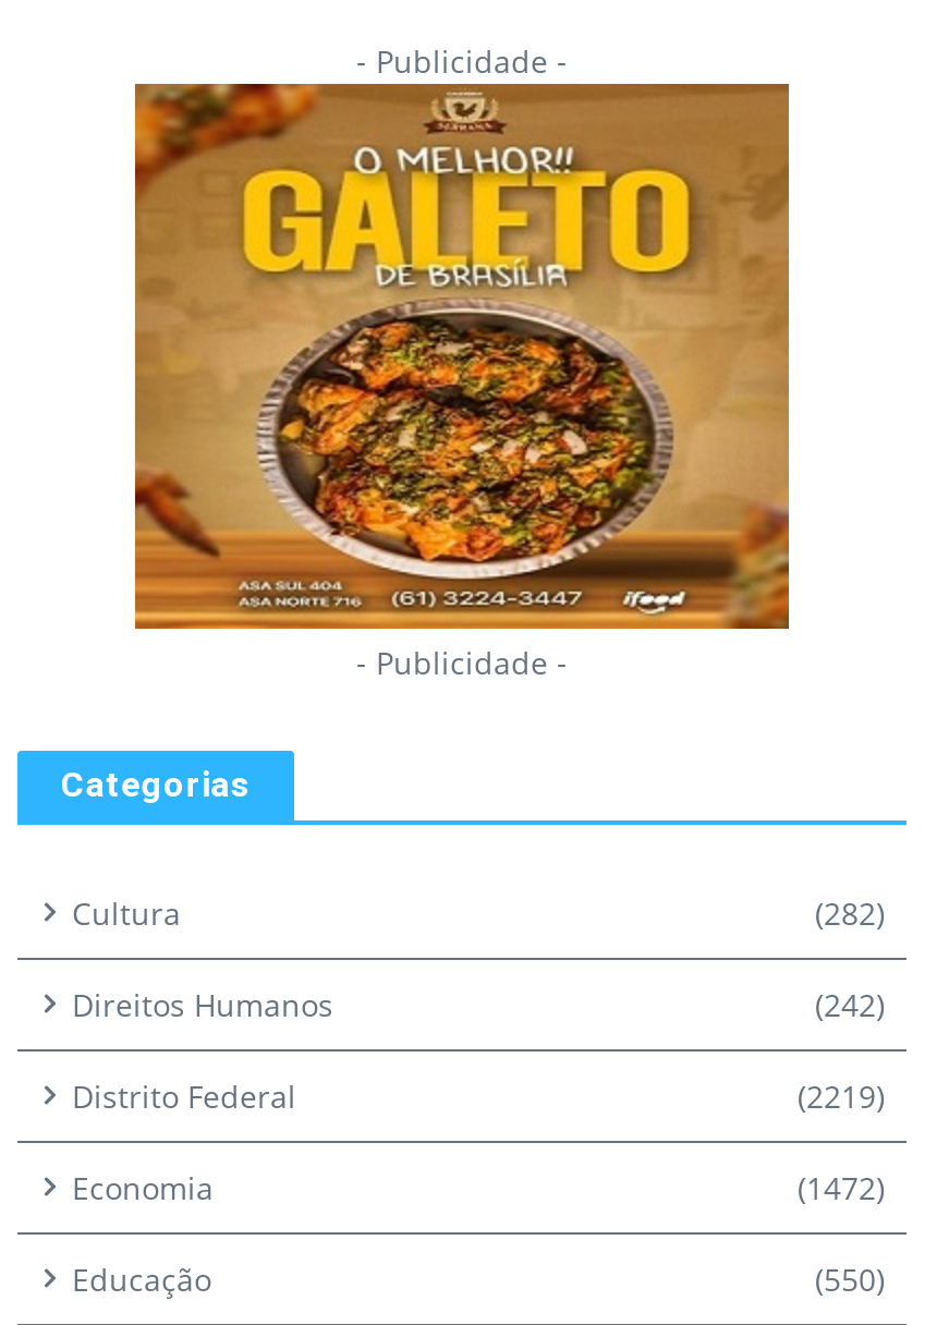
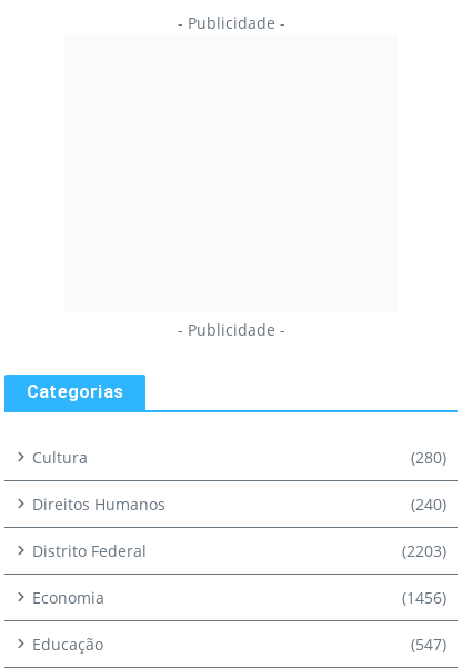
- [image]

- (282)
+ (280)

- (242)
+ (240)

- (2219)
+ (2203)

- (1472)
+ (1456)

- (550)
+ (547)
